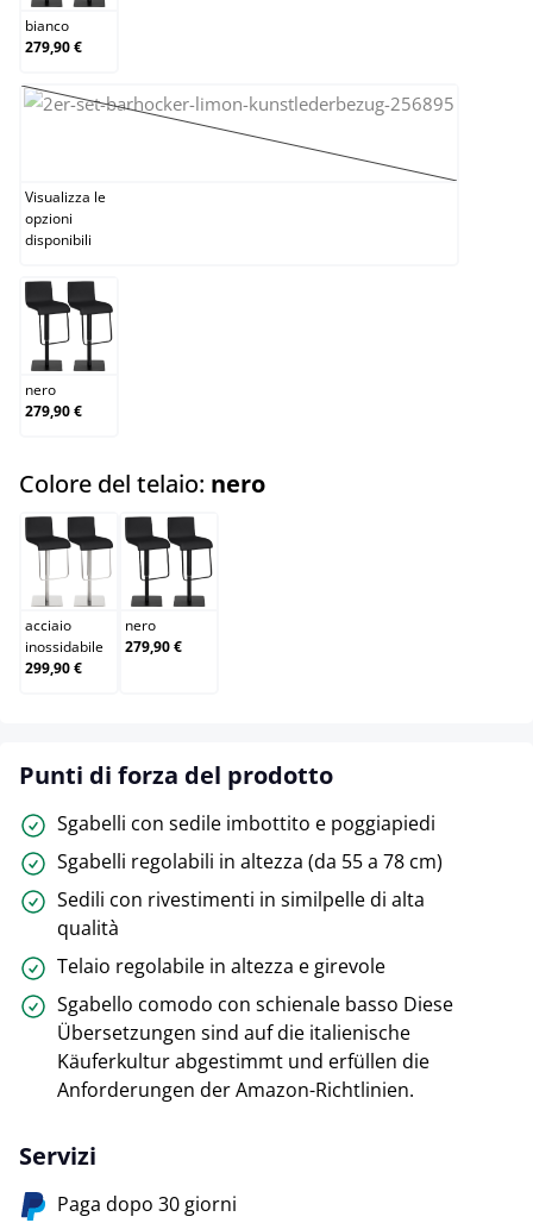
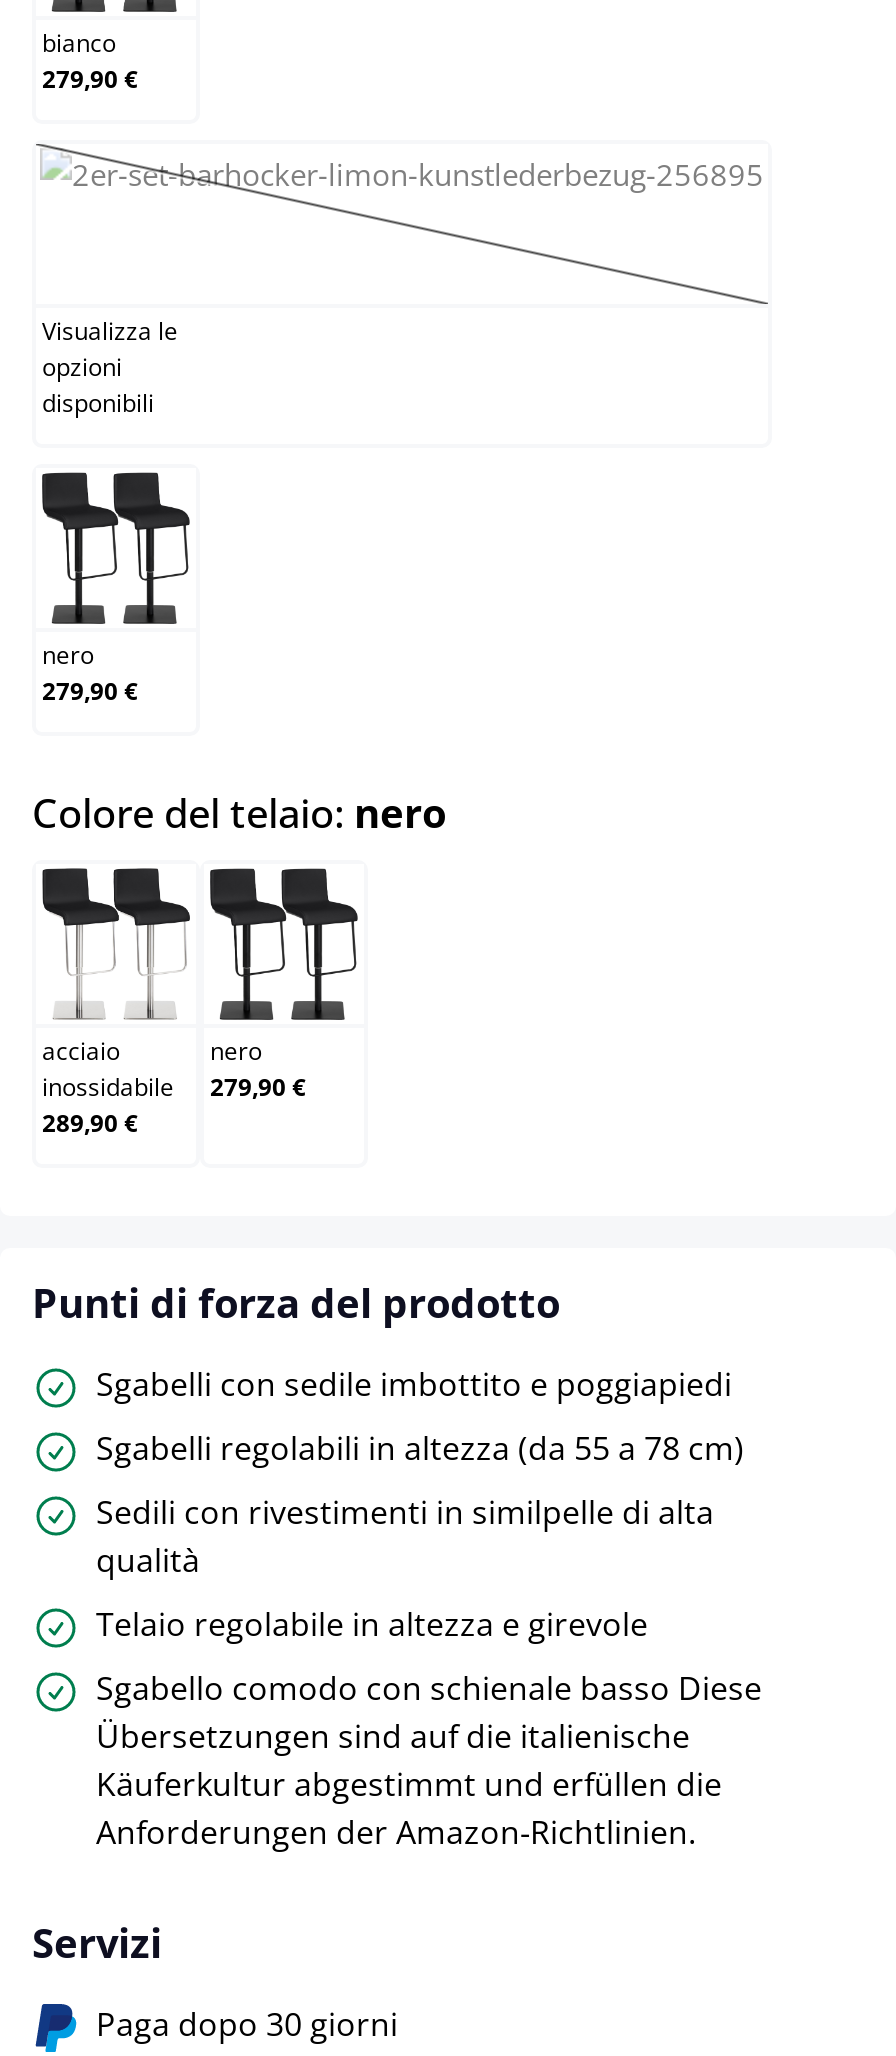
- 299,90 €
+ 289,90 €
